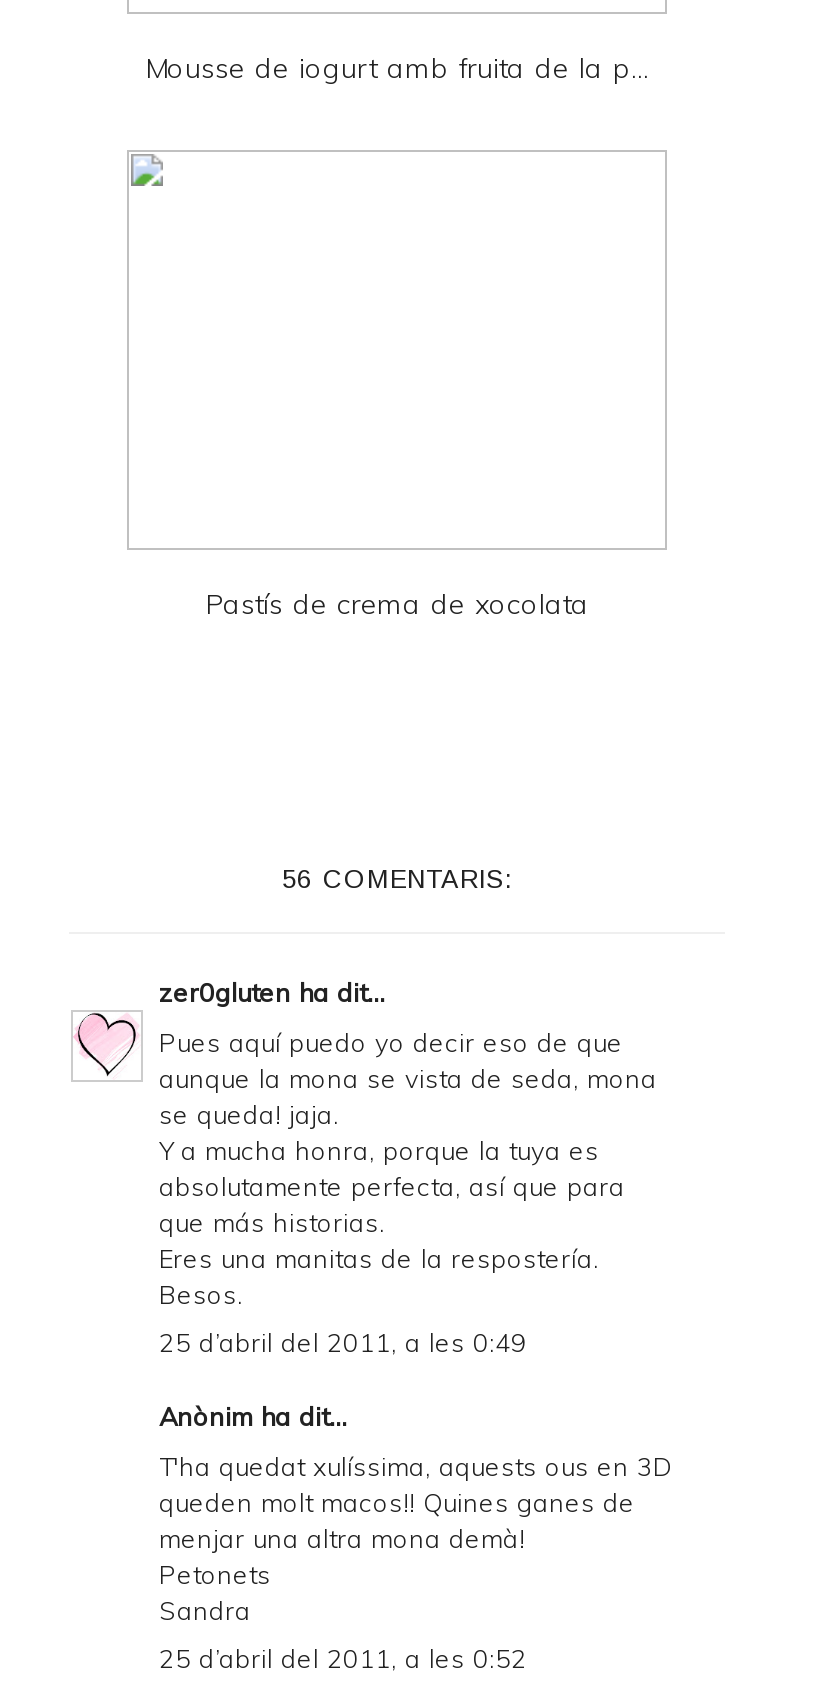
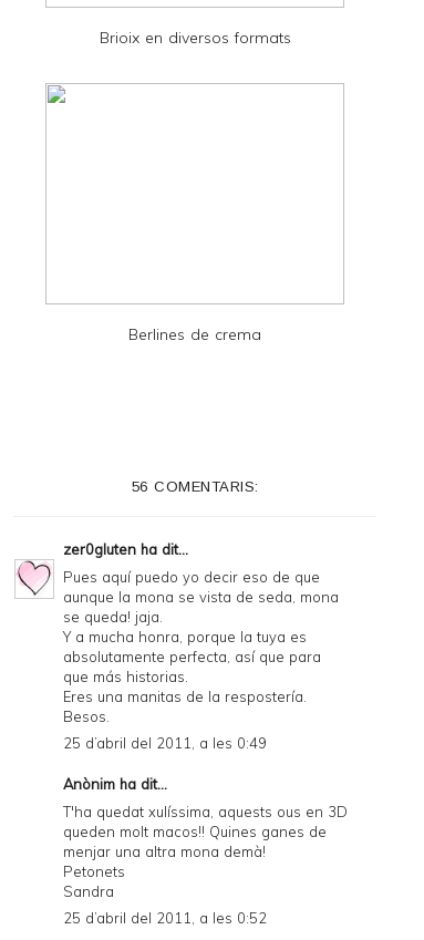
- Mousse de iogurt amb fruita de la p...
+ Brioix en diversos formats

- Pastís de crema de xocolata
+ Berlines de crema
